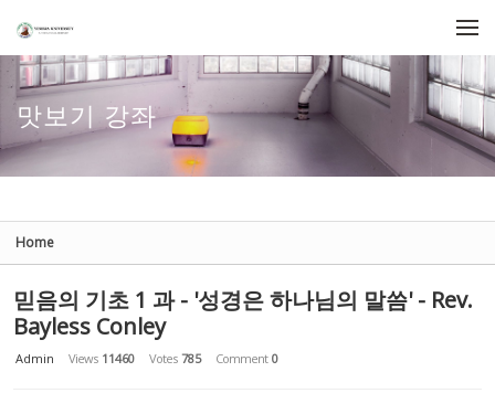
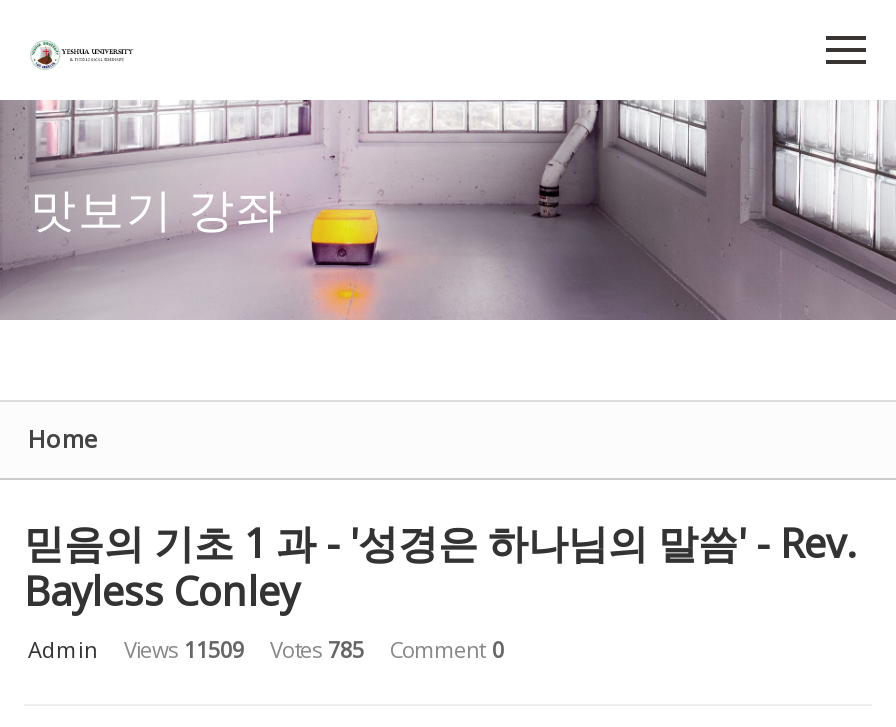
- Admin Views 11460 Votes 785 Comment 0
+ Admin Views 11509 Votes 785 Comment 0
